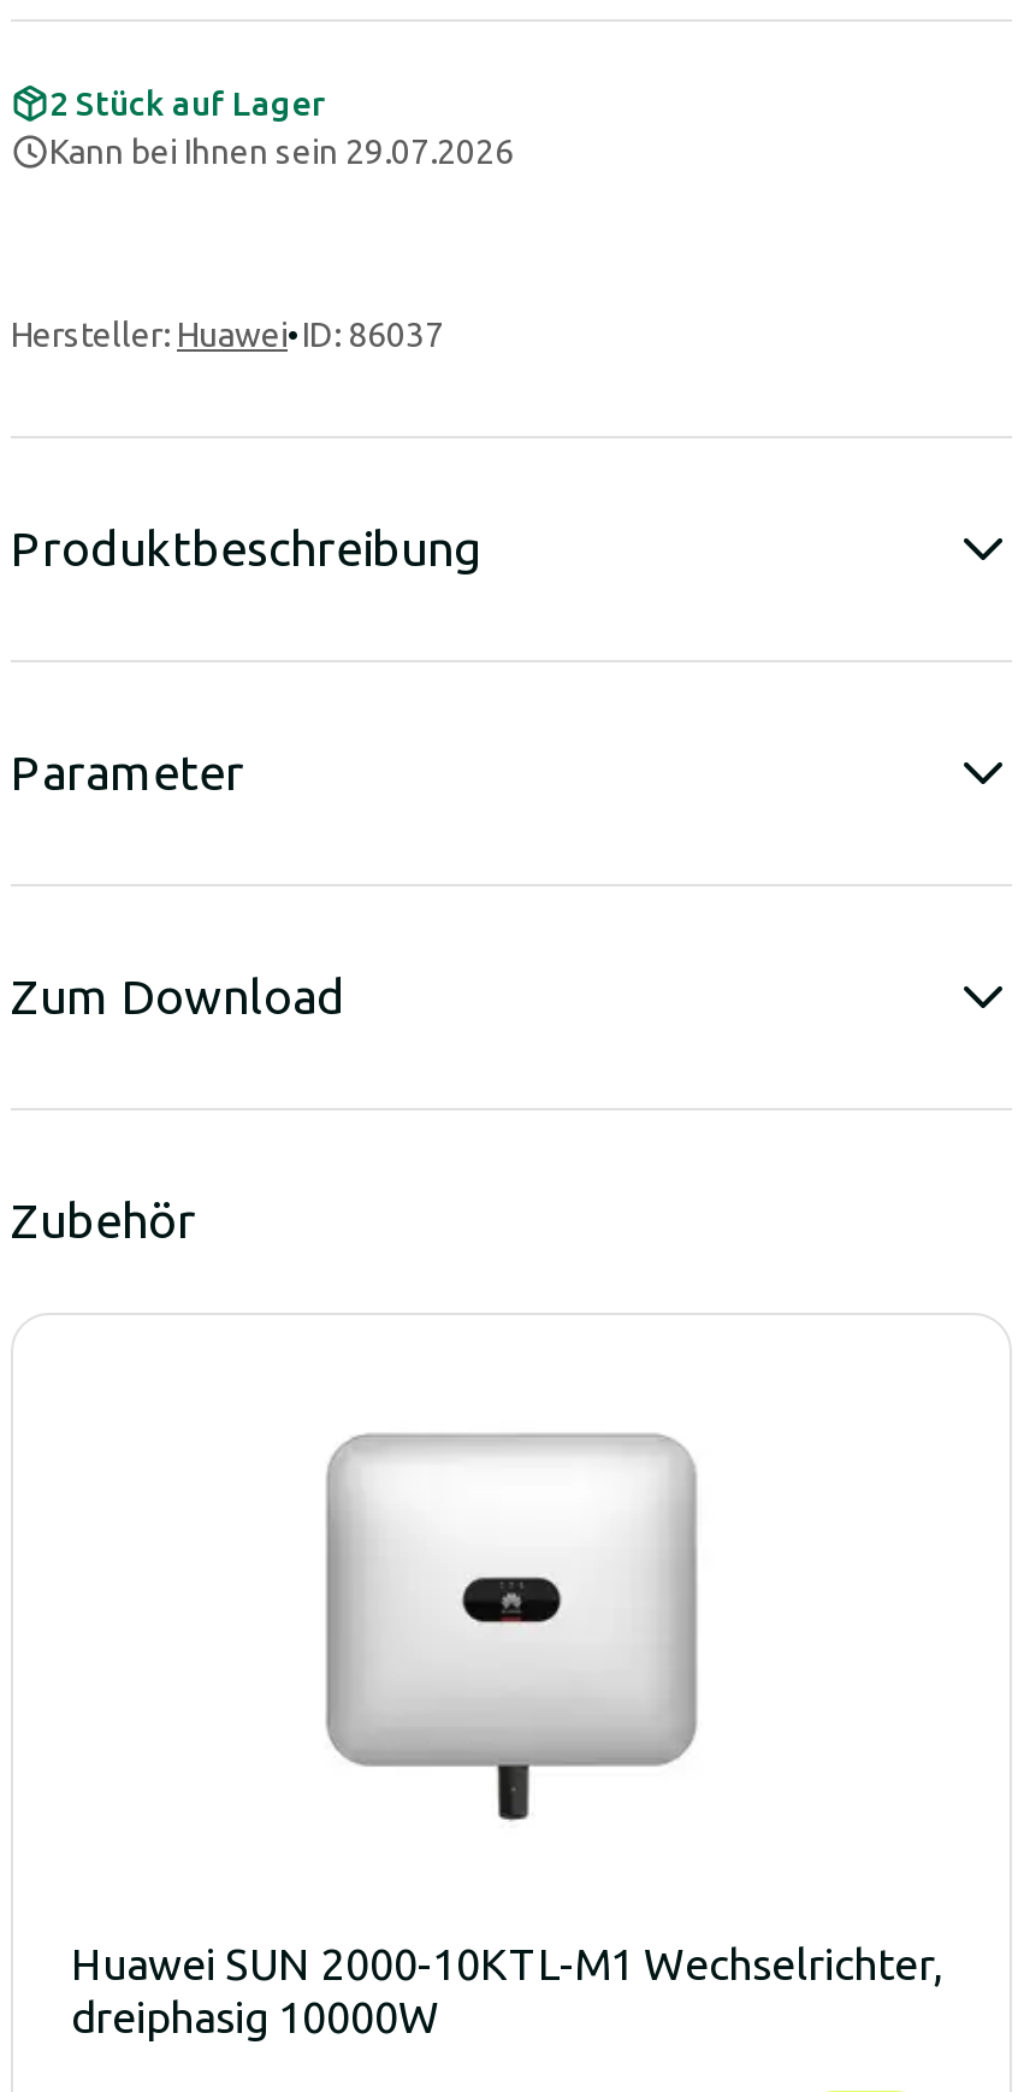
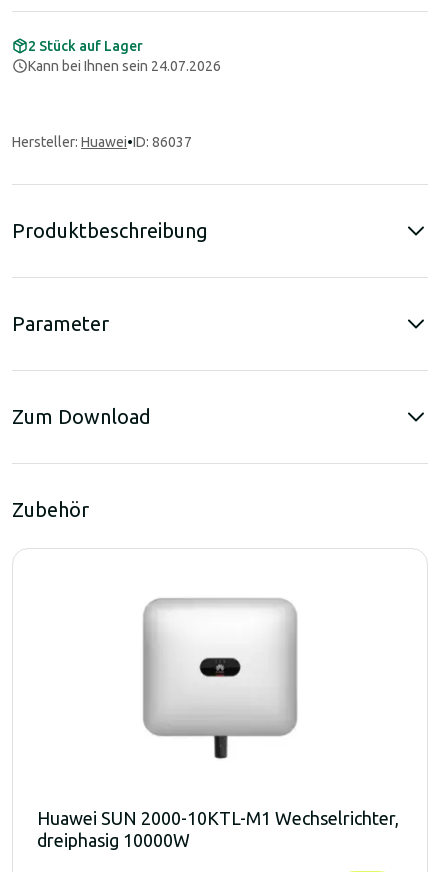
- Kann bei Ihnen sein 29.07.2026
+ Kann bei Ihnen sein 24.07.2026
